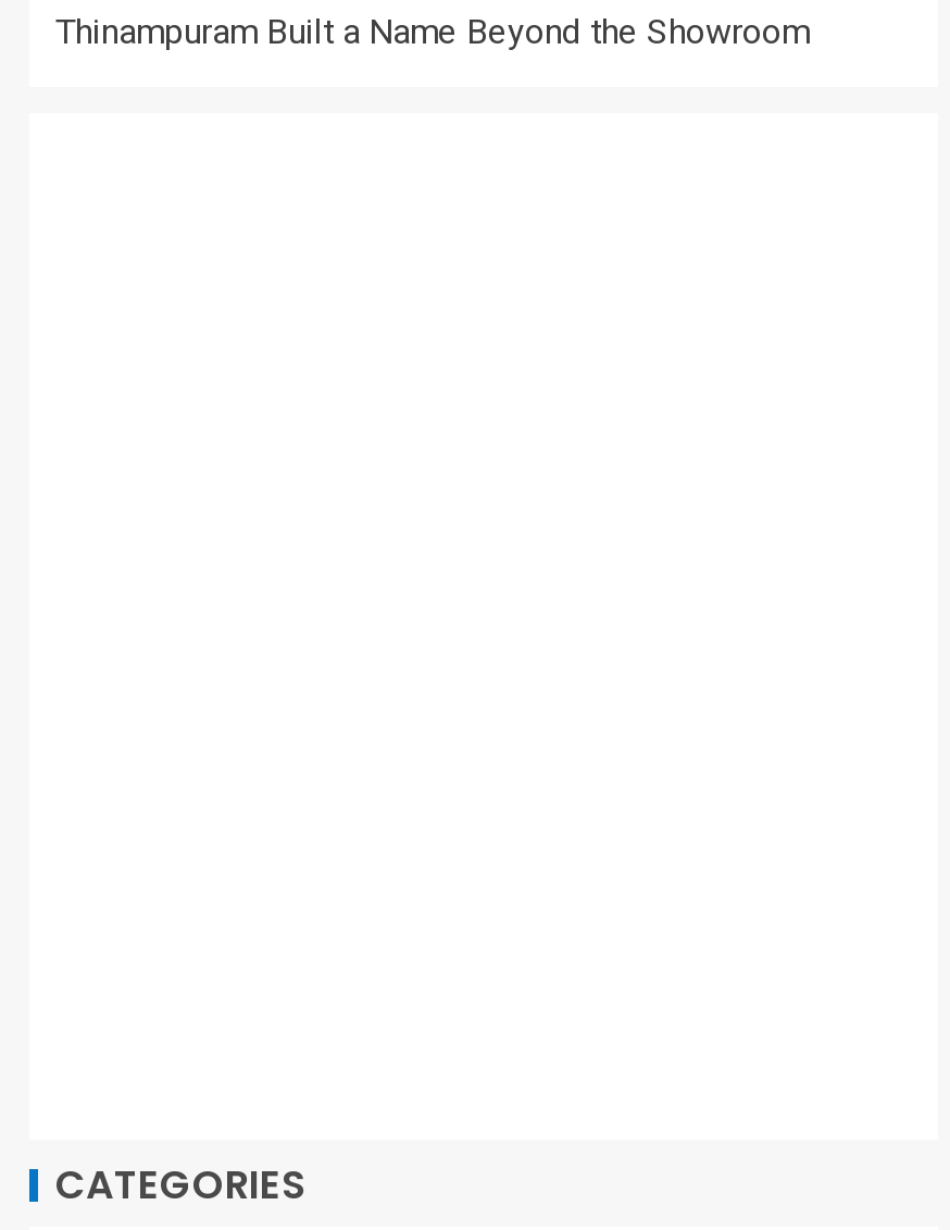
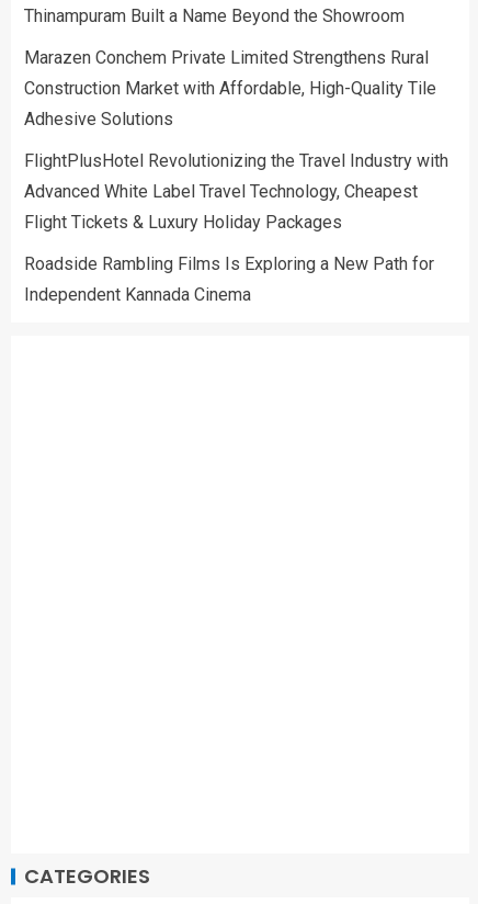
+ Marazen Conchem Private Limited Strengthens Rural
+ Construction Market with Affordable, High-Quality Tile
+ Adhesive Solutions
+ FlightPlusHotel Revolutionizing the Travel Industry with
+ Advanced White Label Travel Technology, Cheapest
+ Flight Tickets & Luxury Holiday Packages
+ Roadside Rambling Films Is Exploring a New Path for
+ Independent Kannada Cinema
